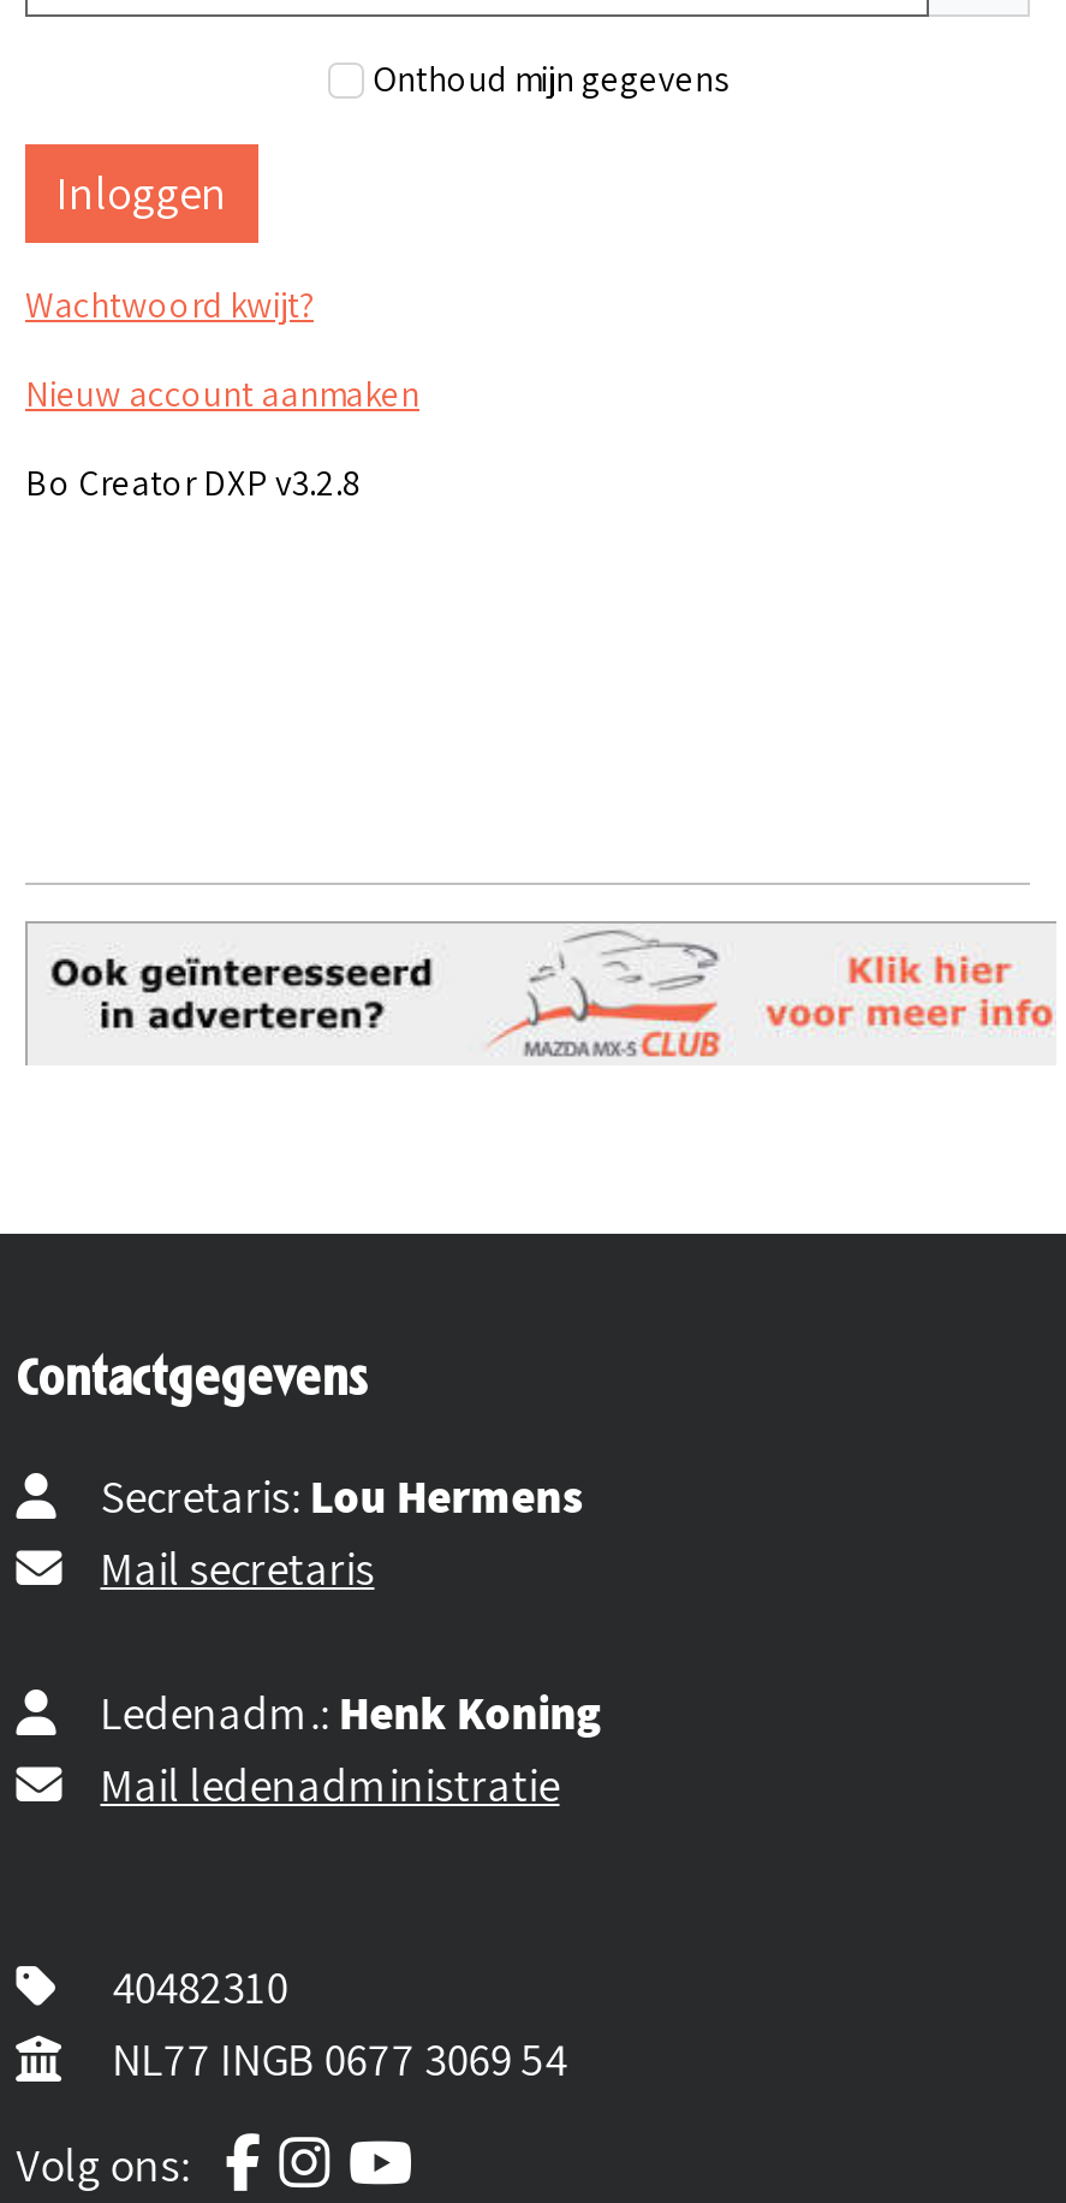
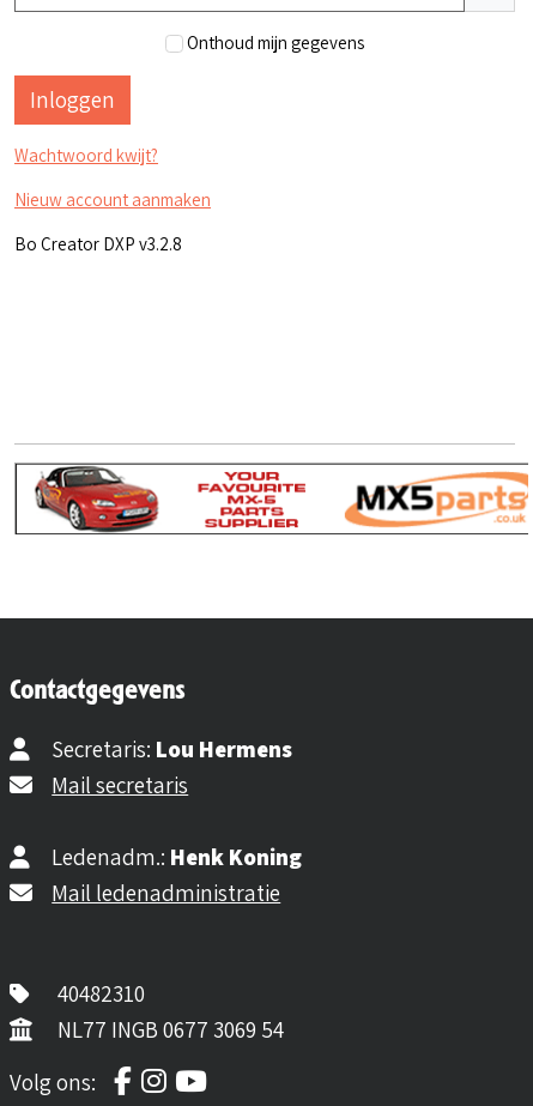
- [image]
+ [image]
